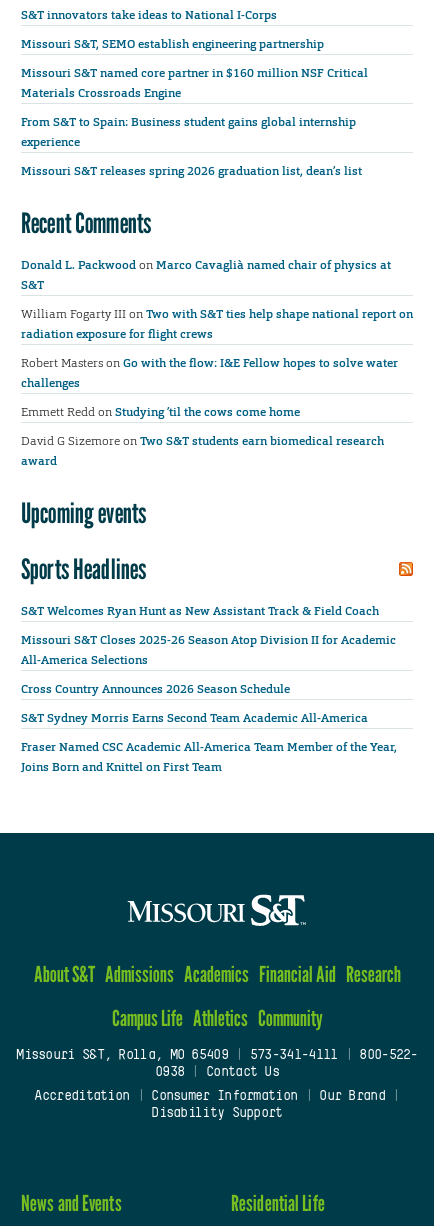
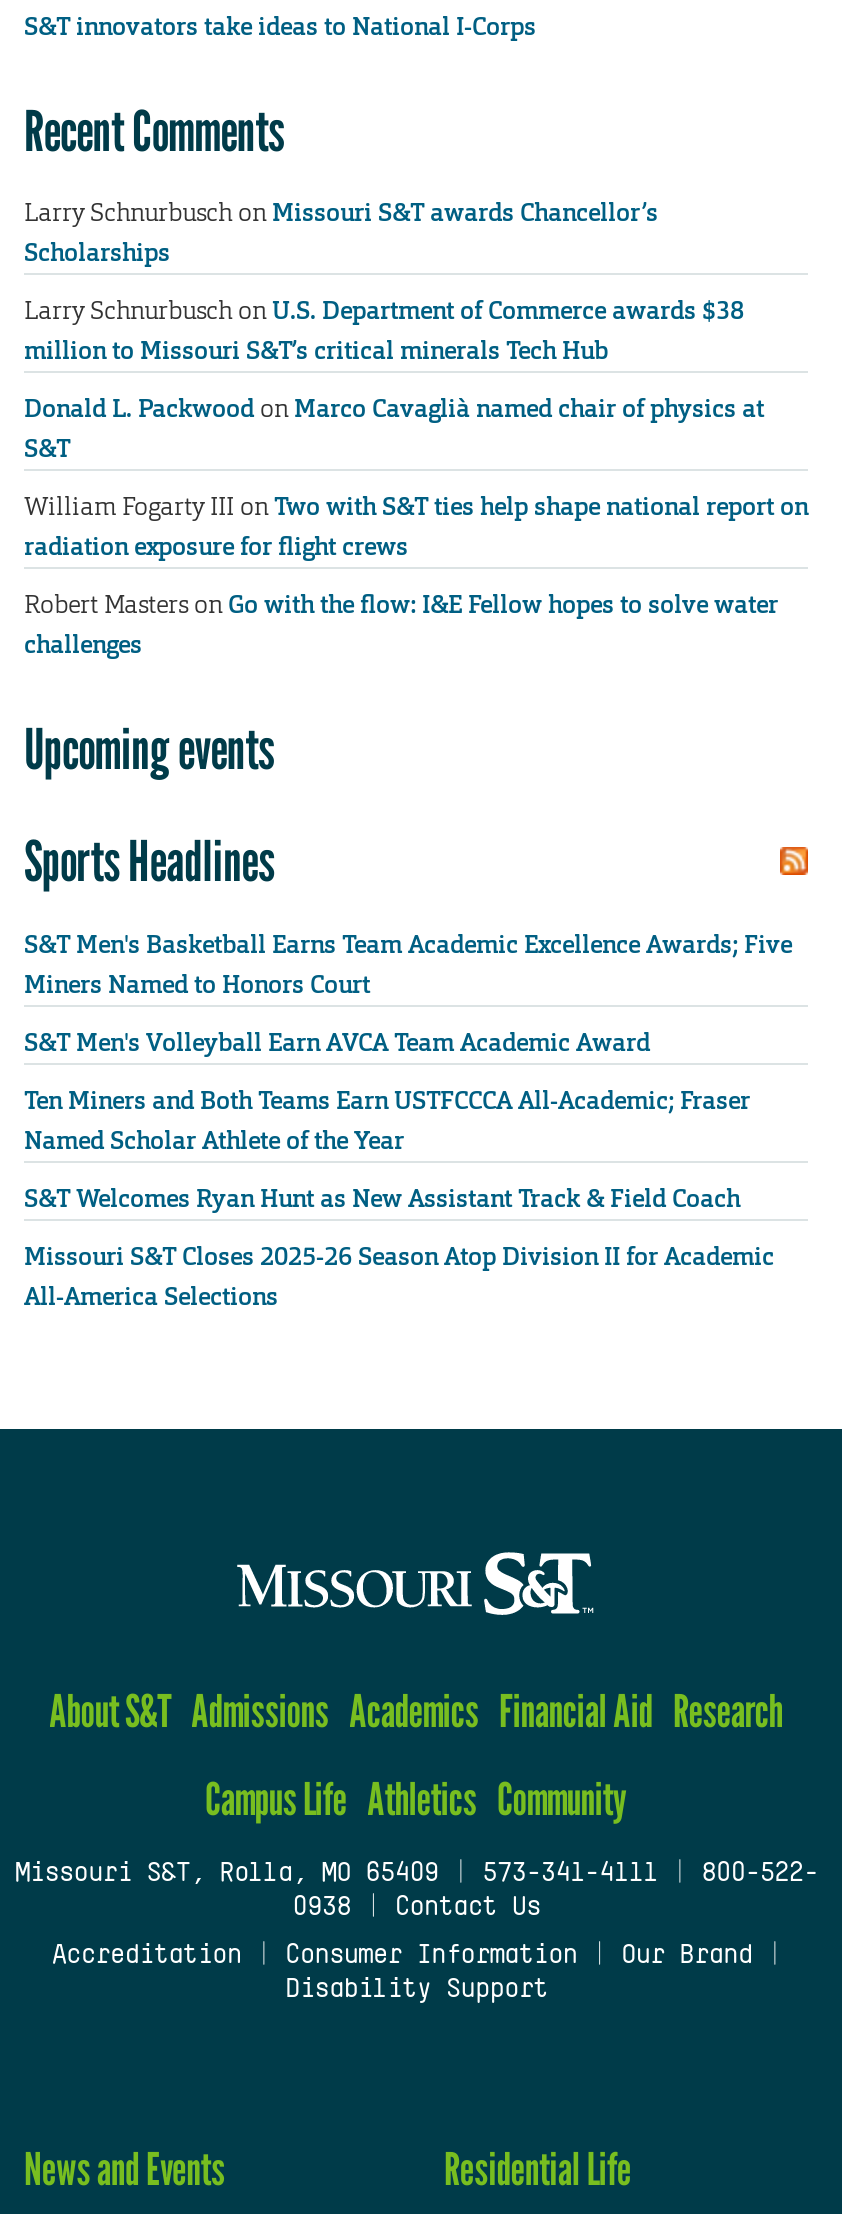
- Missouri S&T, SEMO establish engineering partnership
- Missouri S&T named core partner in $160 million NSF Critical
- Materials Crossroads Engine
- From S&T to Spain: Business student gains global internship
- experience
- Missouri S&T releases spring 2026 graduation list, dean’s list

moved up: Recent Comments

+ Larry Schnurbusch on Missouri S&T awards Chancellor’s
+ Scholarships
+ Larry Schnurbusch on U.S. Department of Commerce awards $38
+ million to Missouri S&T’s critical minerals Tech Hub

- Emmett Redd on Studying ’til the cows come home
- David G Sizemore on Two S&T students earn biomedical research
- award

moved up: Upcoming events | Sports Headlines

+ S&T Men's Basketball Earns Team Academic Excellence Awards; Five
+ Miners Named to Honors Court
+ S&T Men's Volleyball Earn AVCA Team Academic Award
+ Ten Miners and Both Teams Earn USTFCCCA All-Academic; Fraser
+ Named Scholar Athlete of the Year

- Cross Country Announces 2026 Season Schedule
- S&T Sydney Morris Earns Second Team Academic All-America
- Fraser Named CSC Academic All-America Team Member of the Year,
- Joins Born and Knittel on First Team
